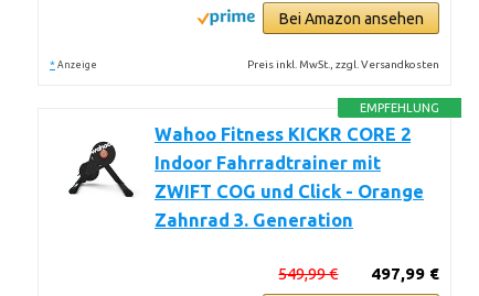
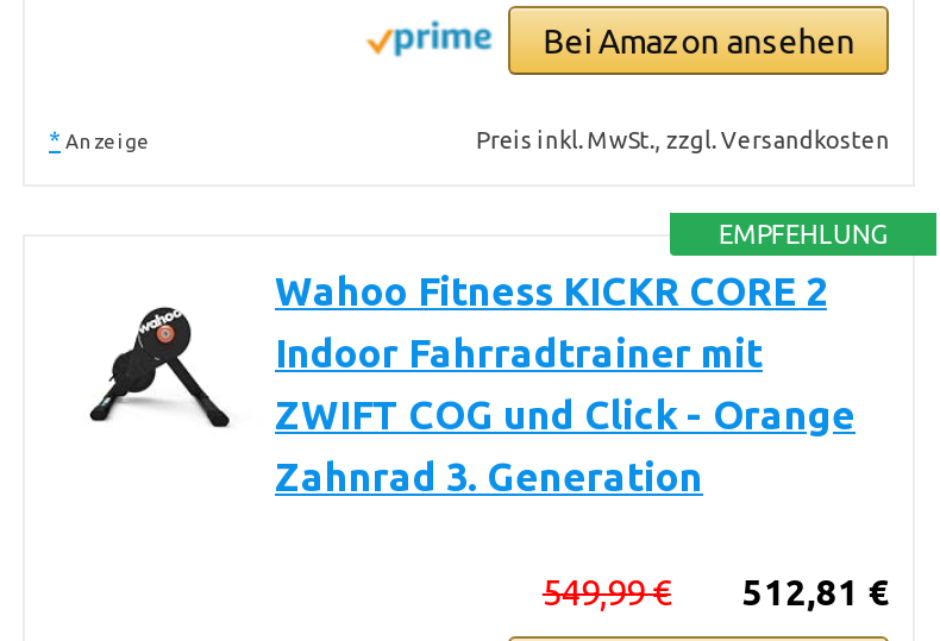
- 549,99 € 497,99 €
+ 549,99 € 512,81 €
